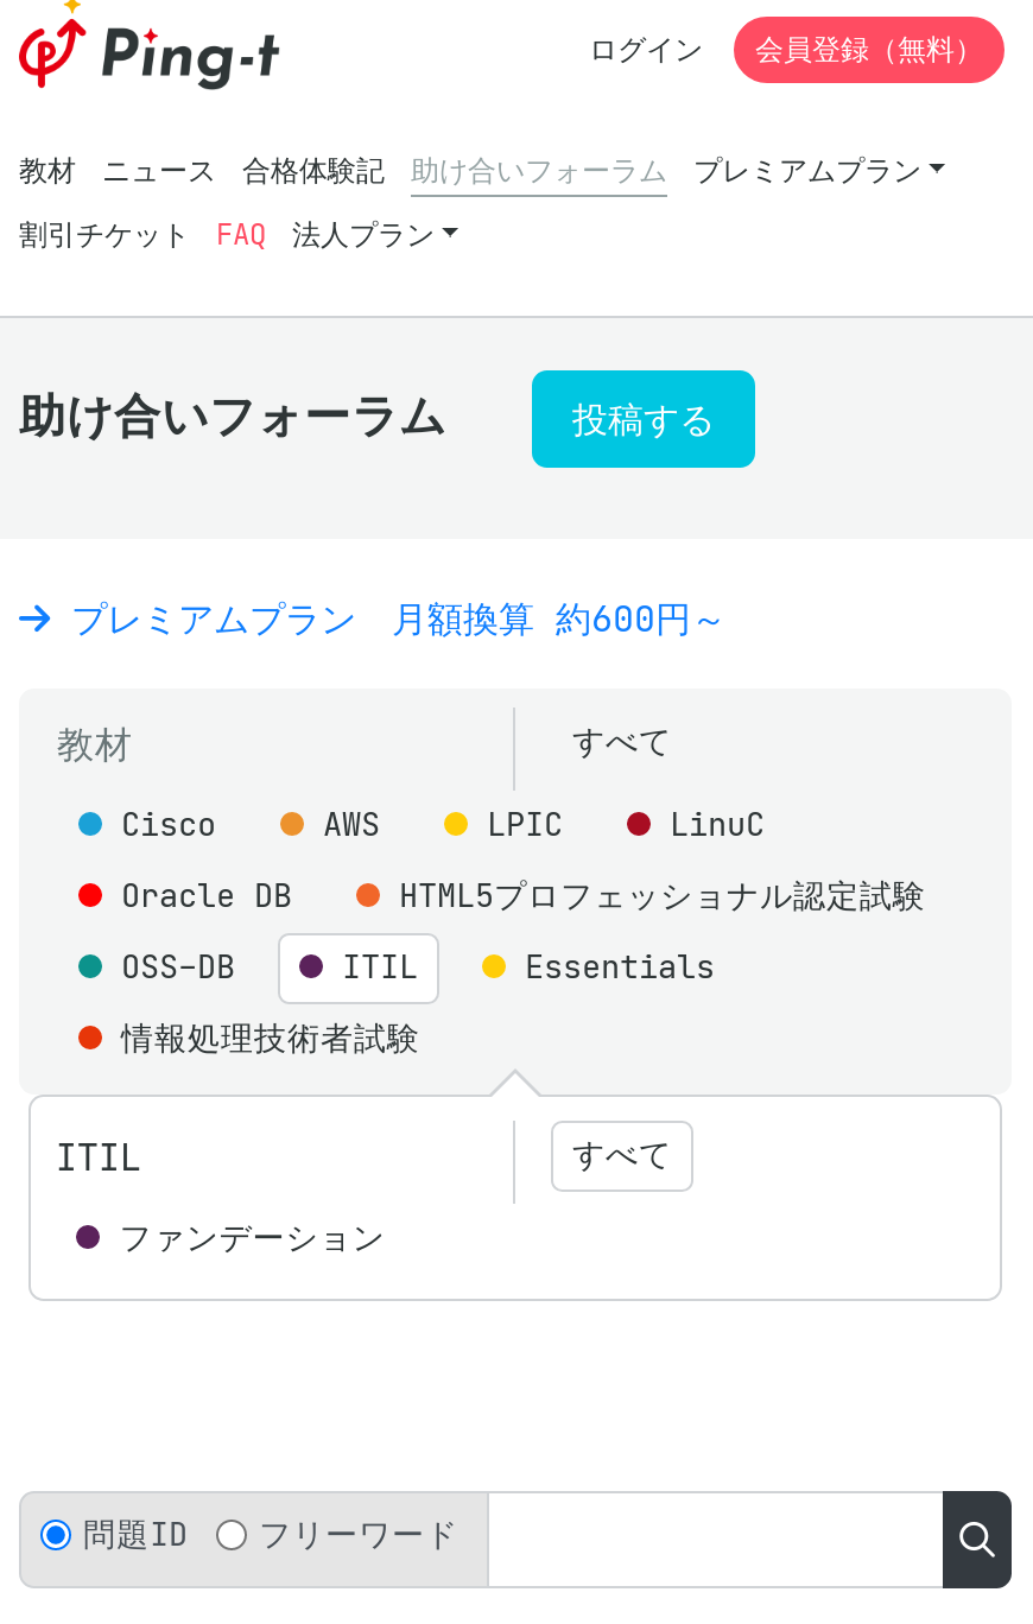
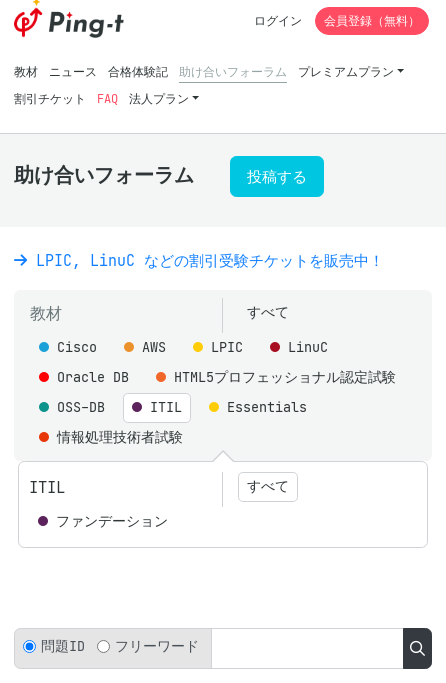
- プレミアムプラン 月額換算 約600円～
+ LPIC, LinuC などの割引受験チケットを販売中！
